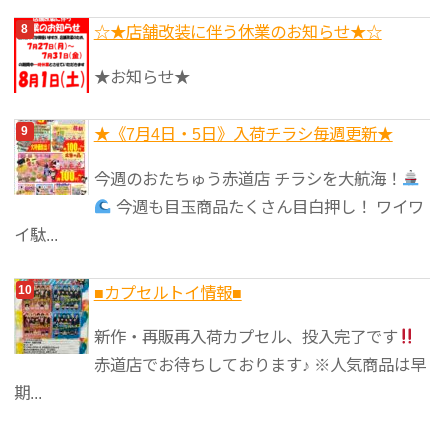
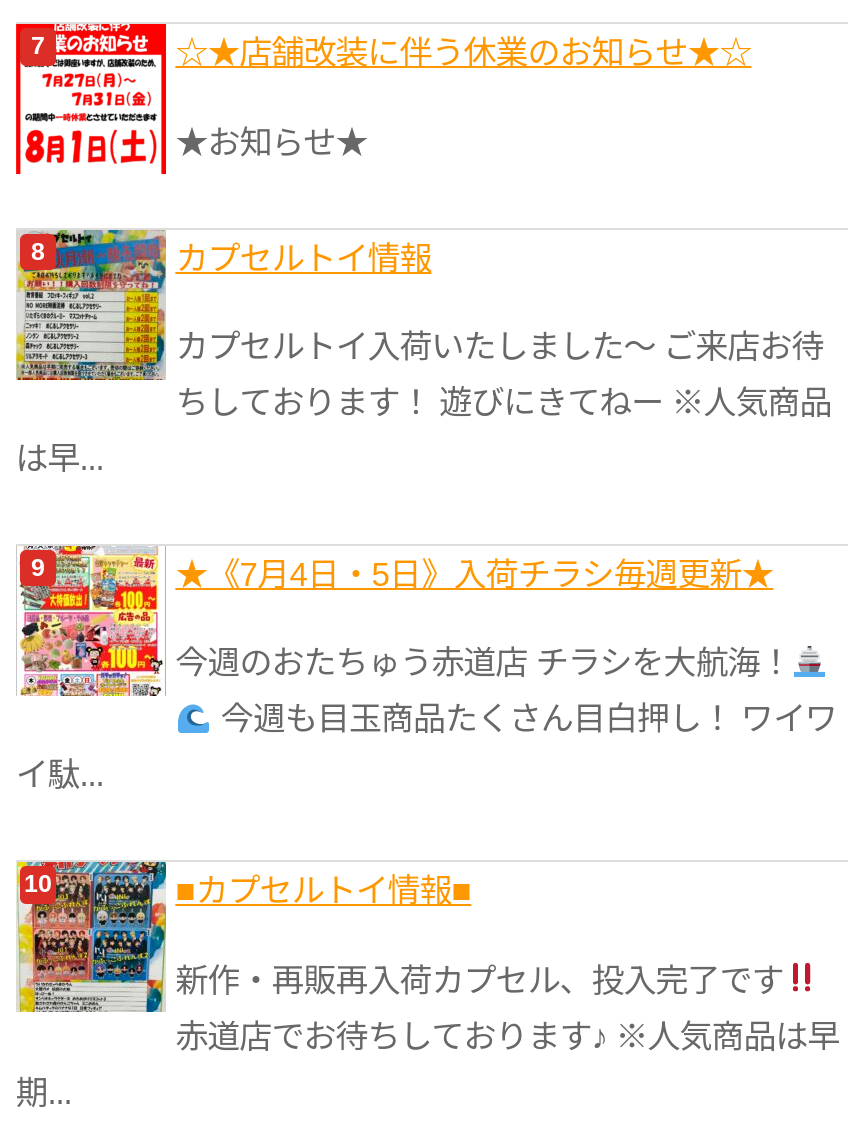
+ [image]
+ カプセルトイ情報
+ カプセルトイ入荷いたしました〜 ご来店お待
+ ちしております！ 遊びにきてねー ※人気商品
+ は早...
